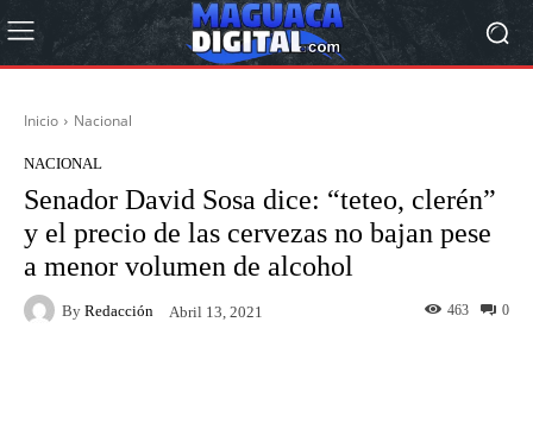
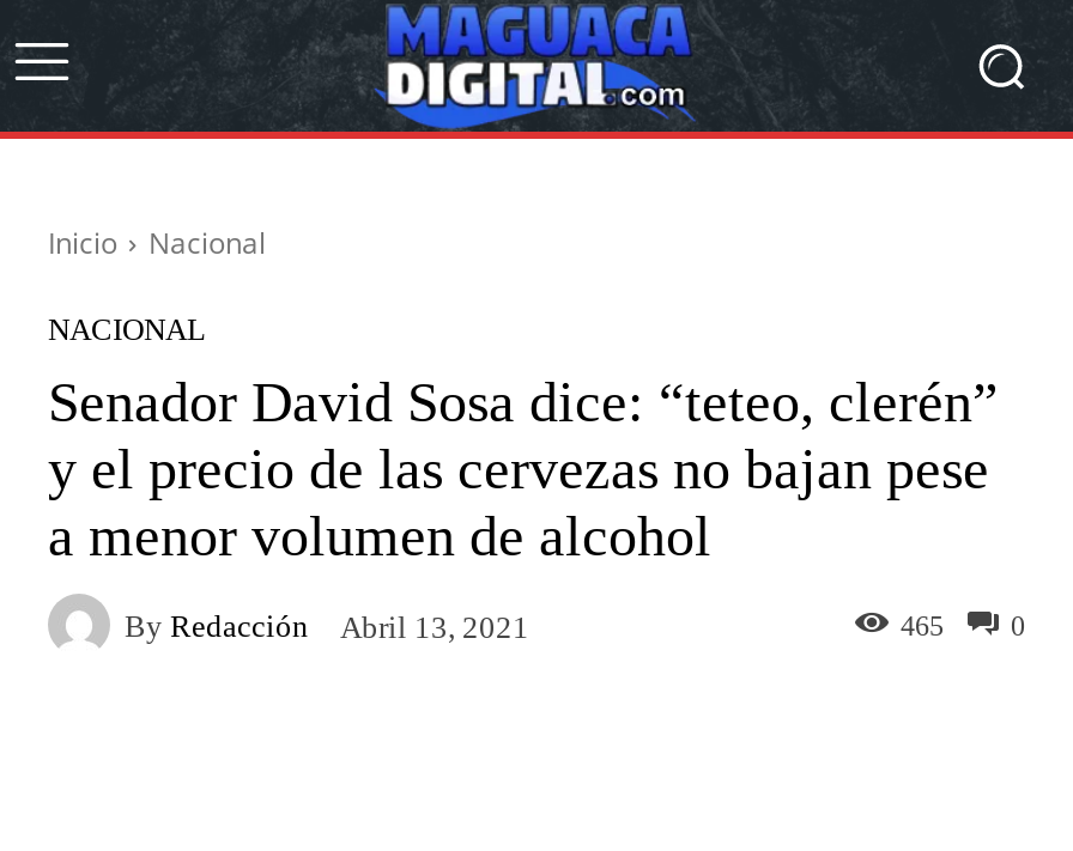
- 463 0
+ 465 0
